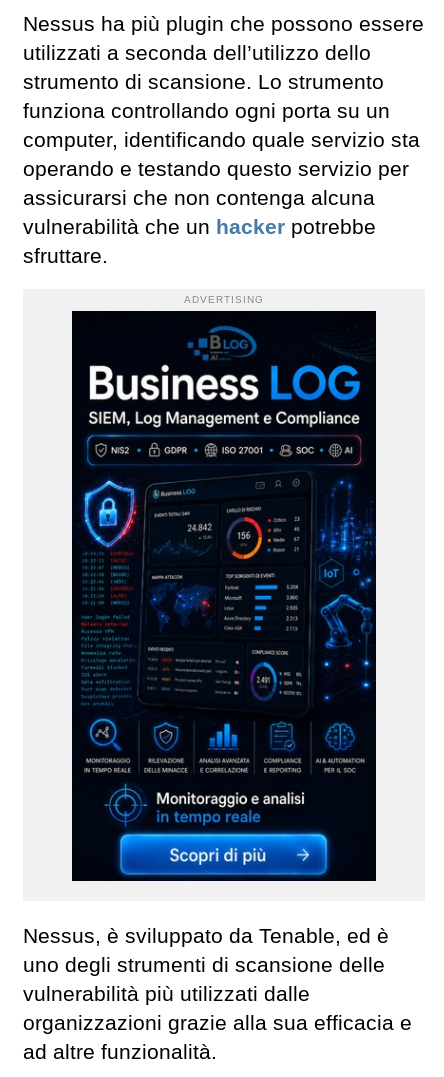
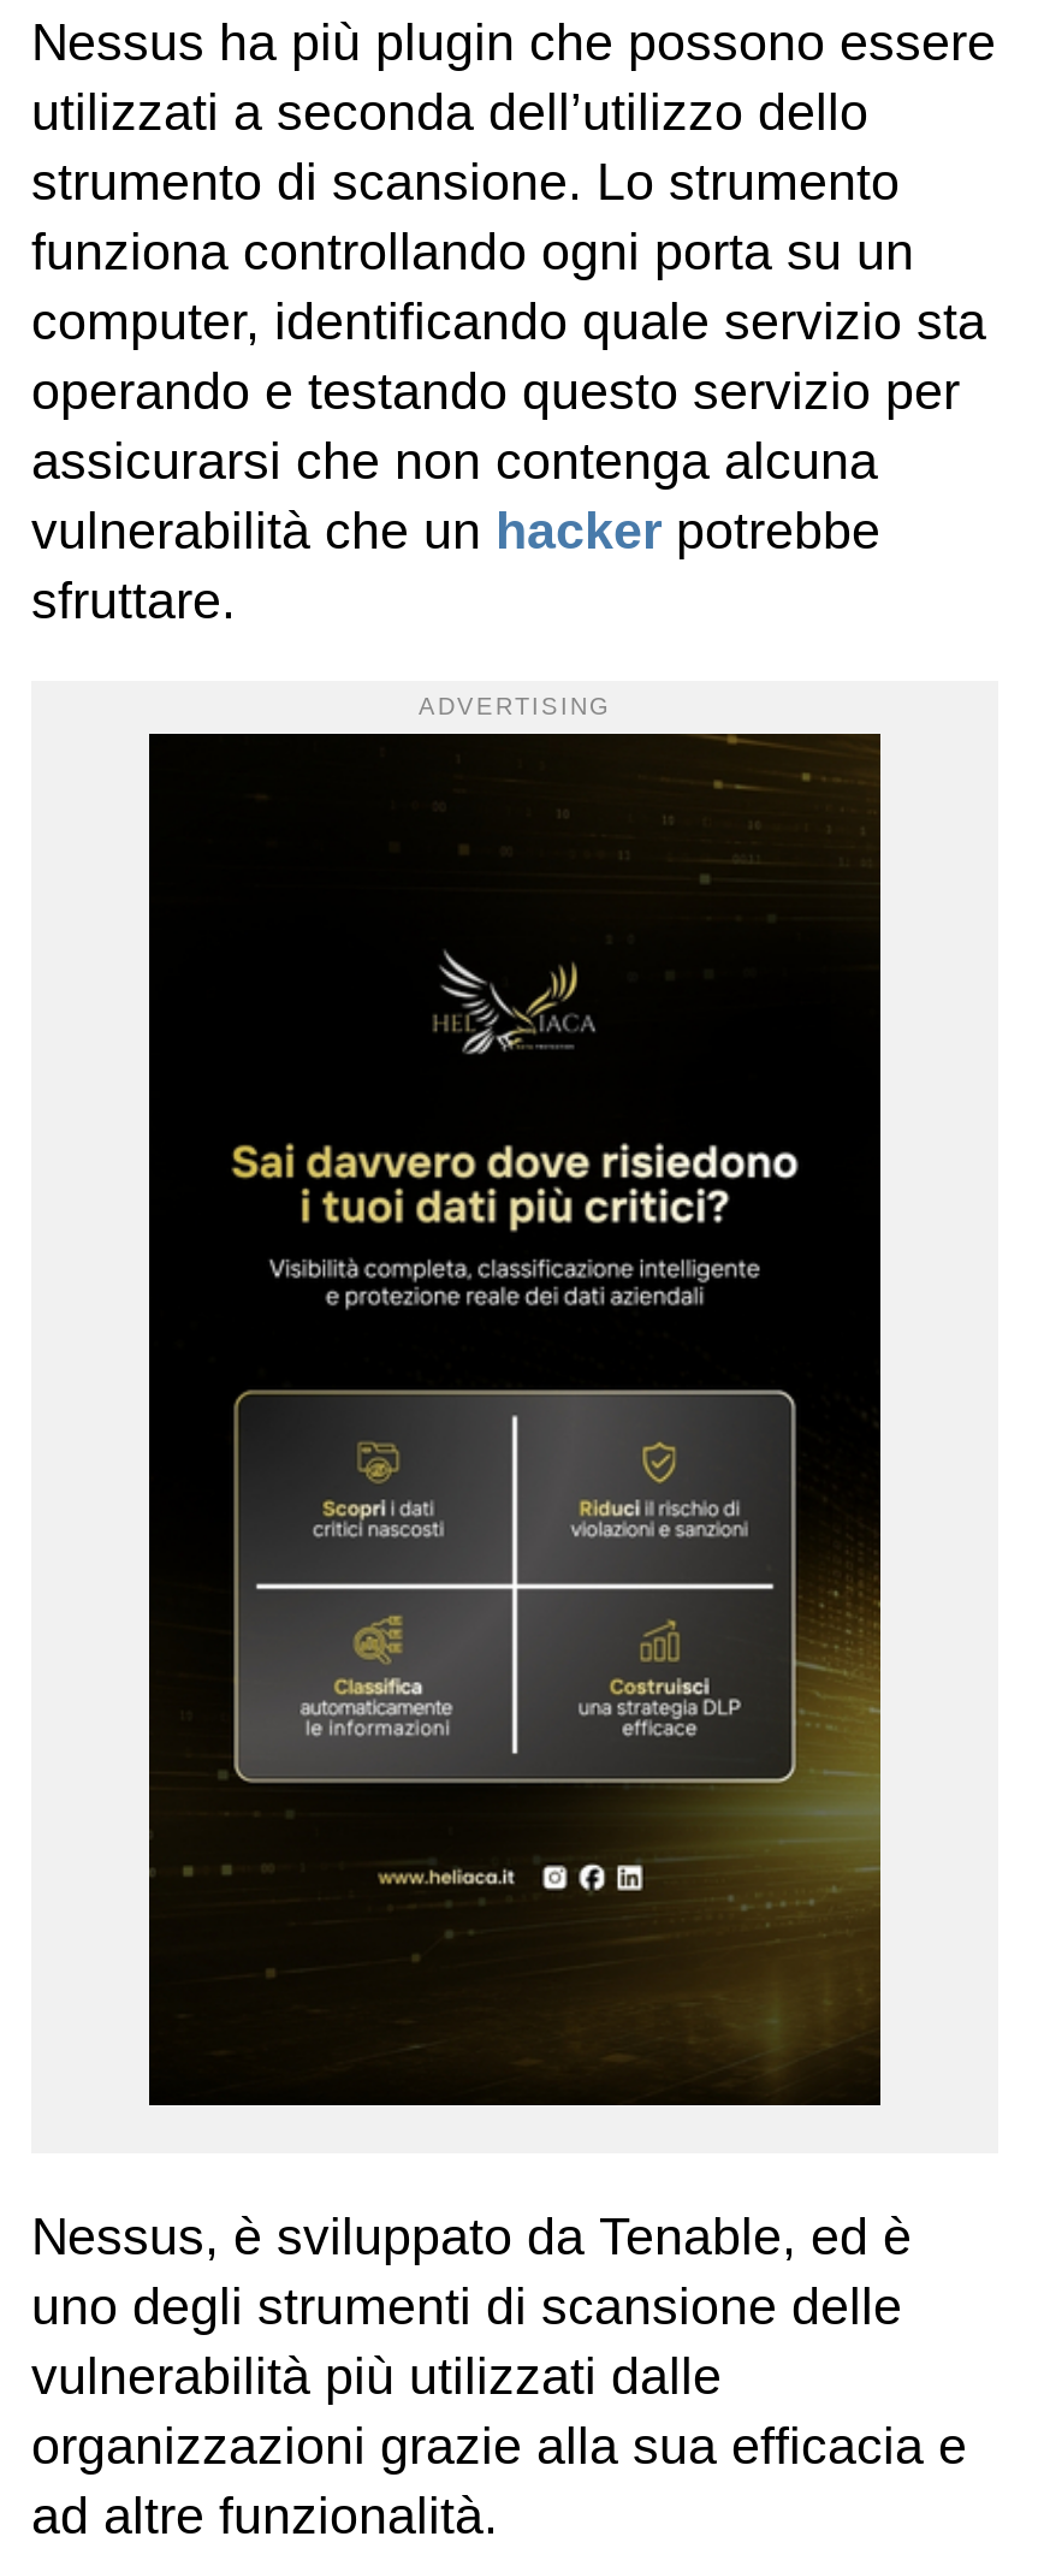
- [image]
+ [image]
